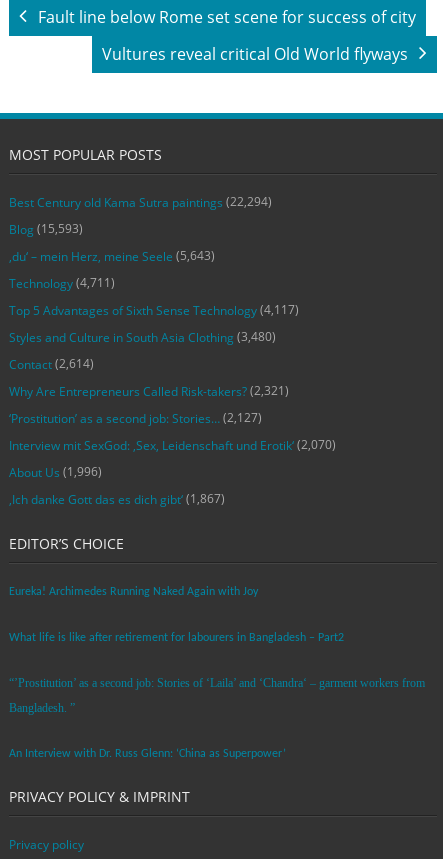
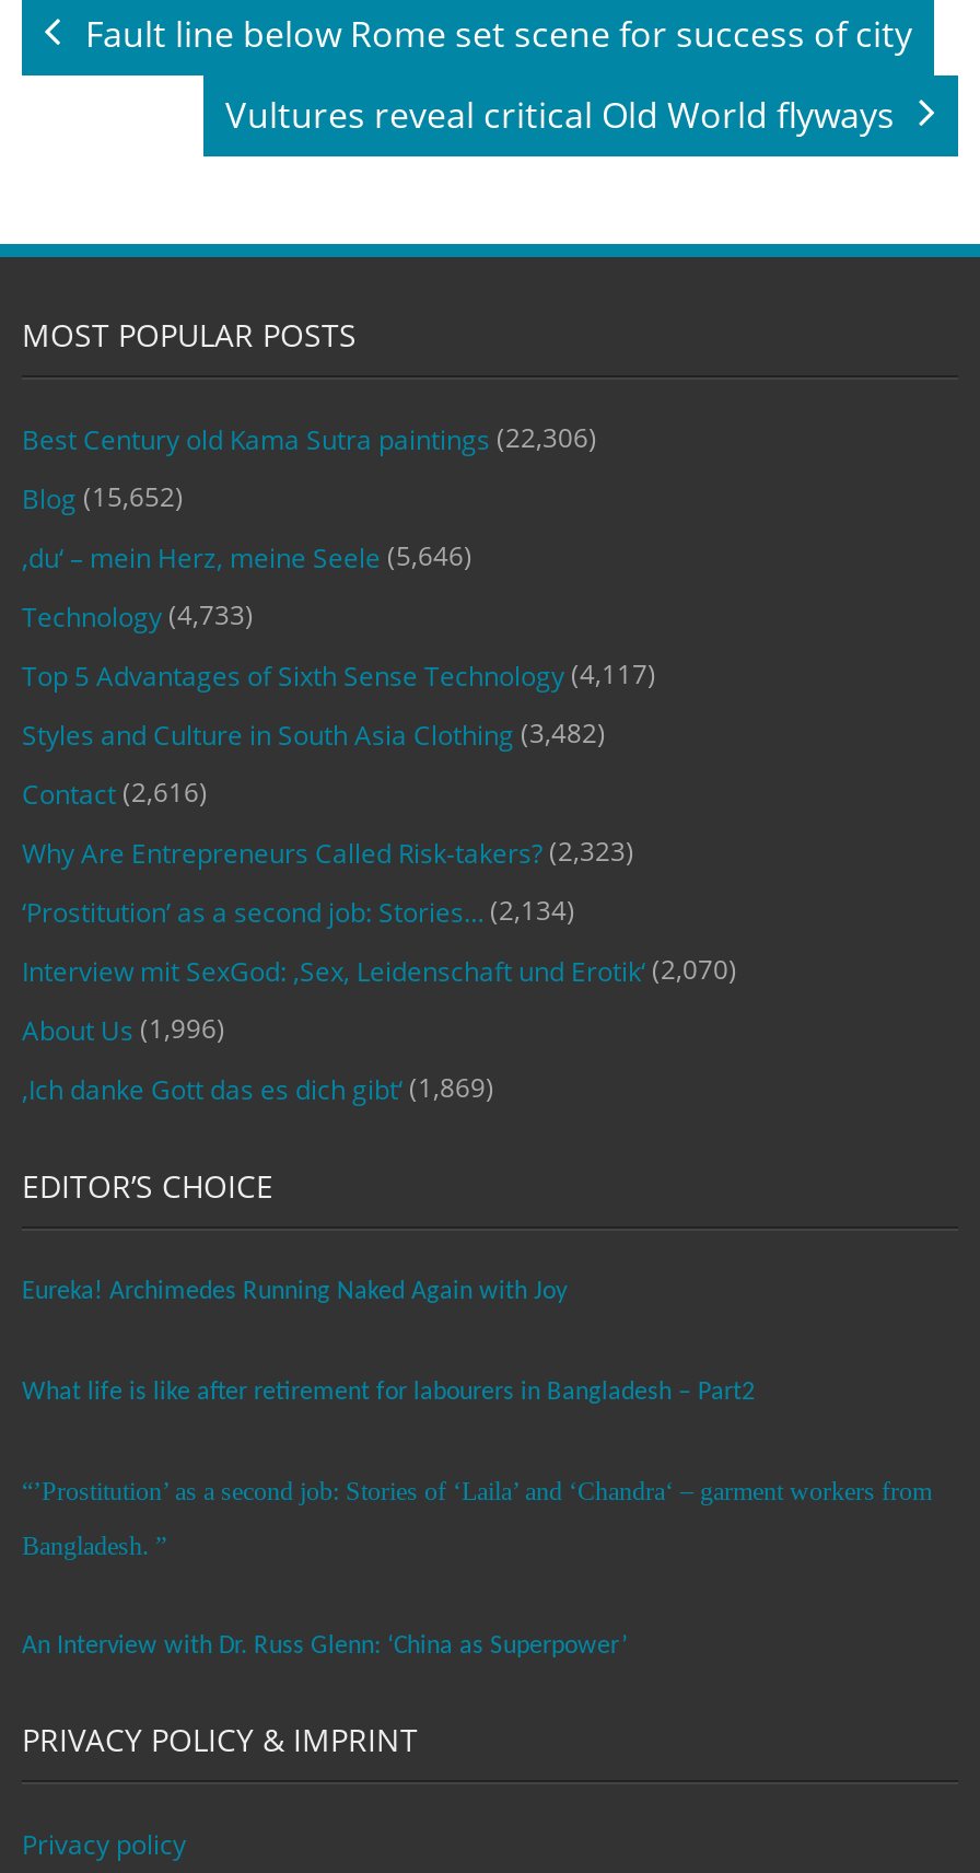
- Best Century old Kama Sutra paintings (22,294)
+ Best Century old Kama Sutra paintings (22,306)

- Blog (15,593)
+ Blog (15,652)

- ‚du‘ – mein Herz, meine Seele (5,643)
+ ‚du‘ – mein Herz, meine Seele (5,646)

- Technology (4,711)
+ Technology (4,733)

- Styles and Culture in South Asia Clothing (3,480)
+ Styles and Culture in South Asia Clothing (3,482)

- Contact (2,614)
+ Contact (2,616)

- Why Are Entrepreneurs Called Risk-takers? (2,321)
+ Why Are Entrepreneurs Called Risk-takers? (2,323)

- ‘Prostitution’ as a second job: Stories… (2,127)
+ ‘Prostitution’ as a second job: Stories… (2,134)

- ‚Ich danke Gott das es dich gibt‘ (1,867)
+ ‚Ich danke Gott das es dich gibt‘ (1,869)
